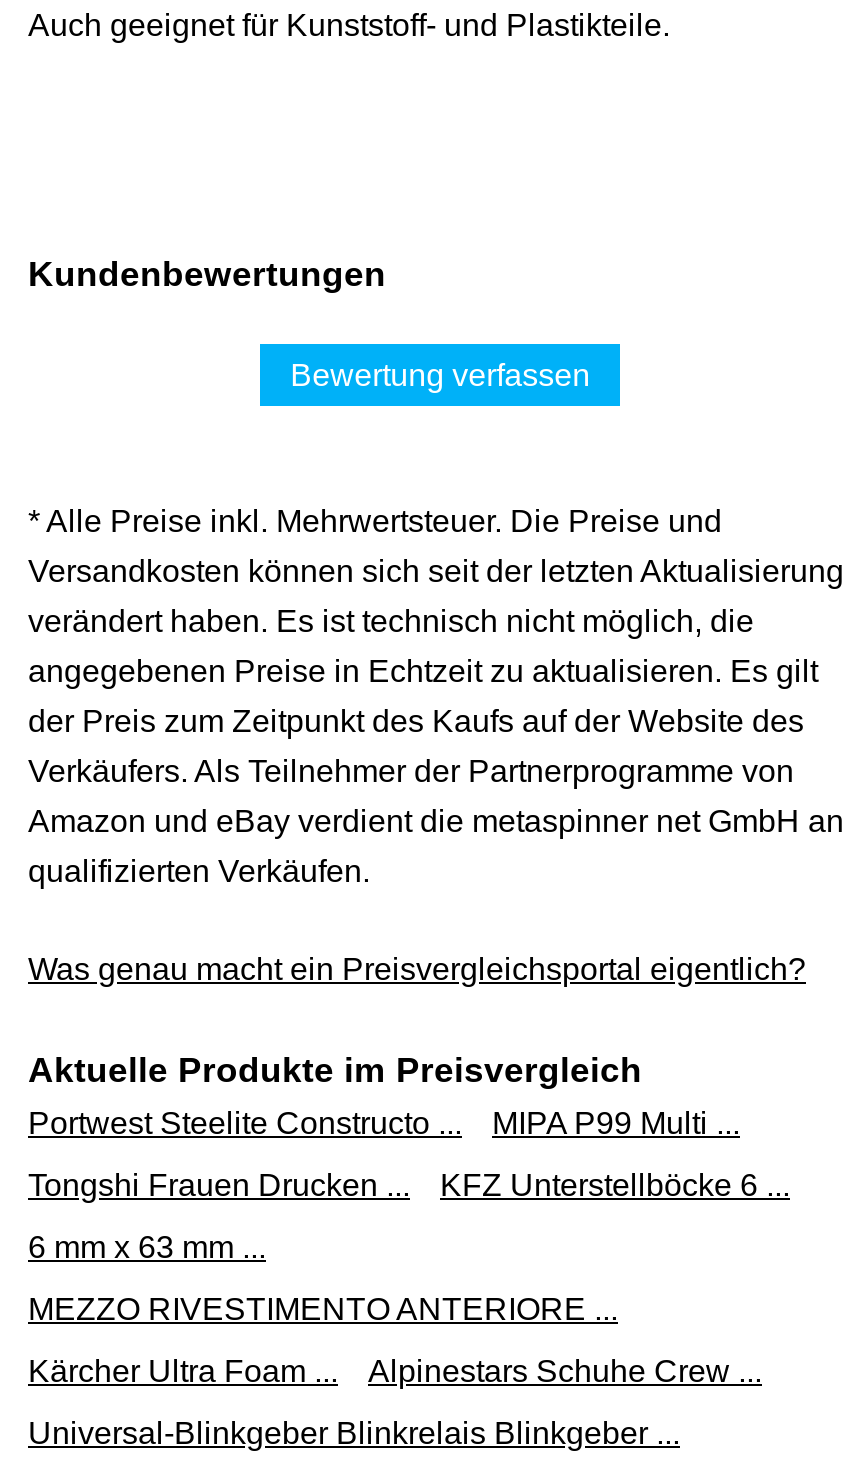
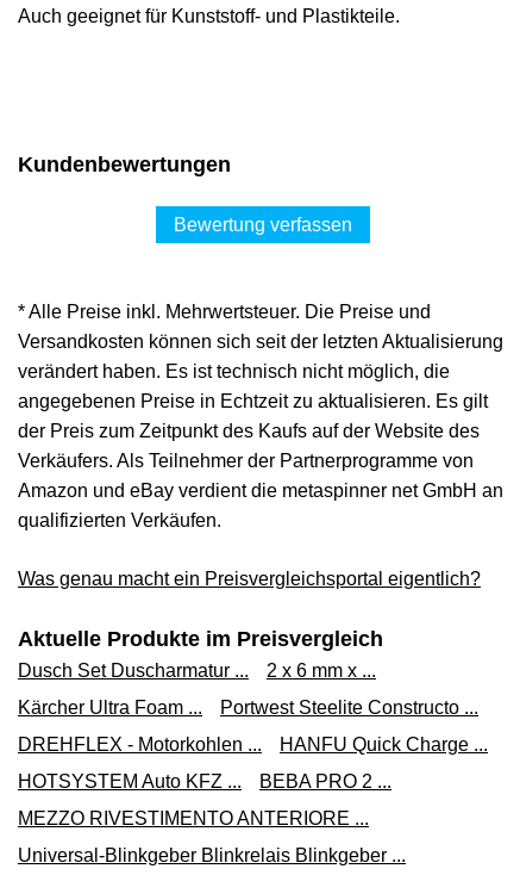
moved down: Portwest Steelite Constructo ...

- MIPA P99 Multi ...
- Tongshi Frauen Drucken ...
- KFZ Unterstellböcke 6 ...
- 6 mm x 63 mm ...
+ Dusch Set Duscharmatur ...
+ 2 x 6 mm x ...

moved down: MEZZO RIVESTIMENTO ANTERIORE ...

moved up: Kärcher Ultra Foam ...

- Alpinestars Schuhe Crew ...
+ DREHFLEX - Motorkohlen ...
+ HANFU Quick Charge ...
+ HOTSYSTEM Auto KFZ ...
+ BEBA PRO 2 ...
